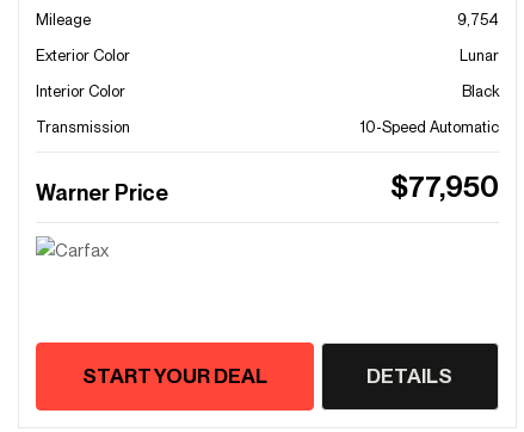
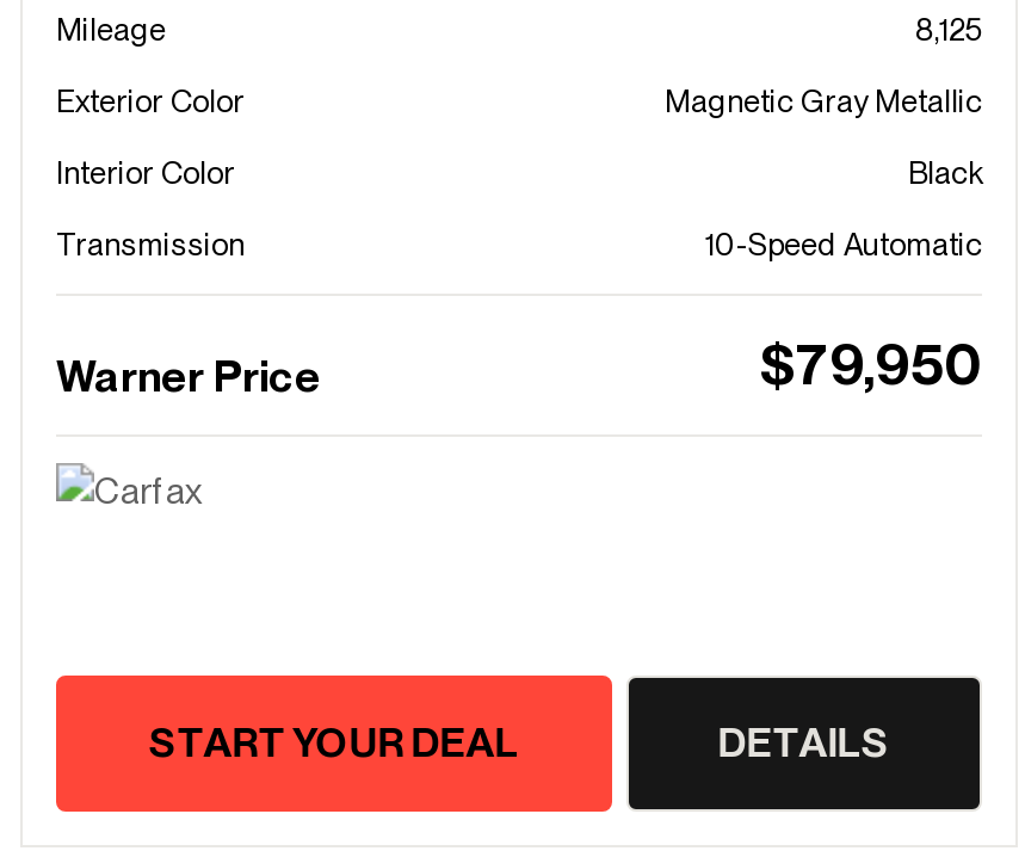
- 9,754
+ 8,125

- Lunar
+ Magnetic Gray Metallic

- $77,950
+ $79,950
